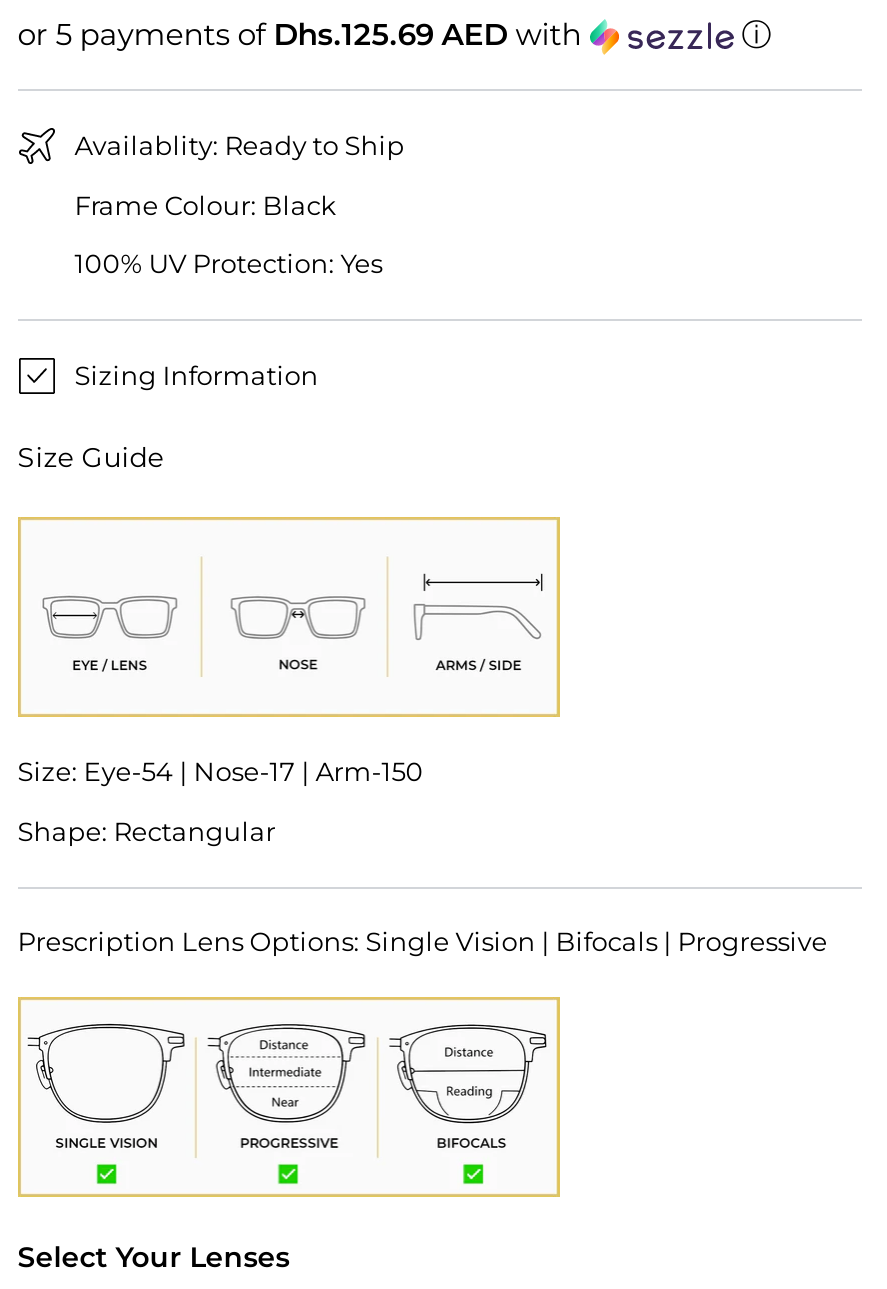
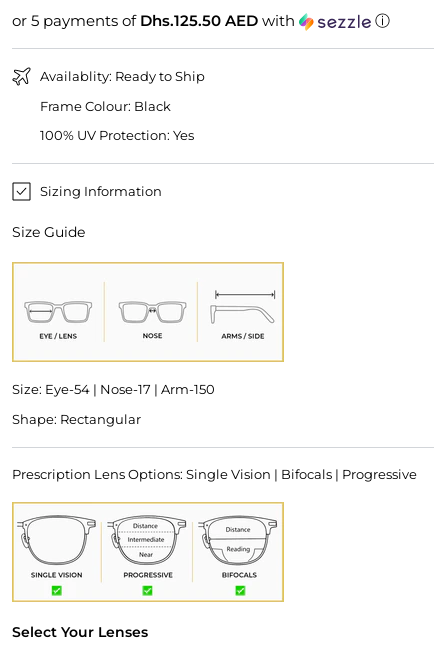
- or 5 payments of Dhs.125.69 AED with
+ or 5 payments of Dhs.125.50 AED with
